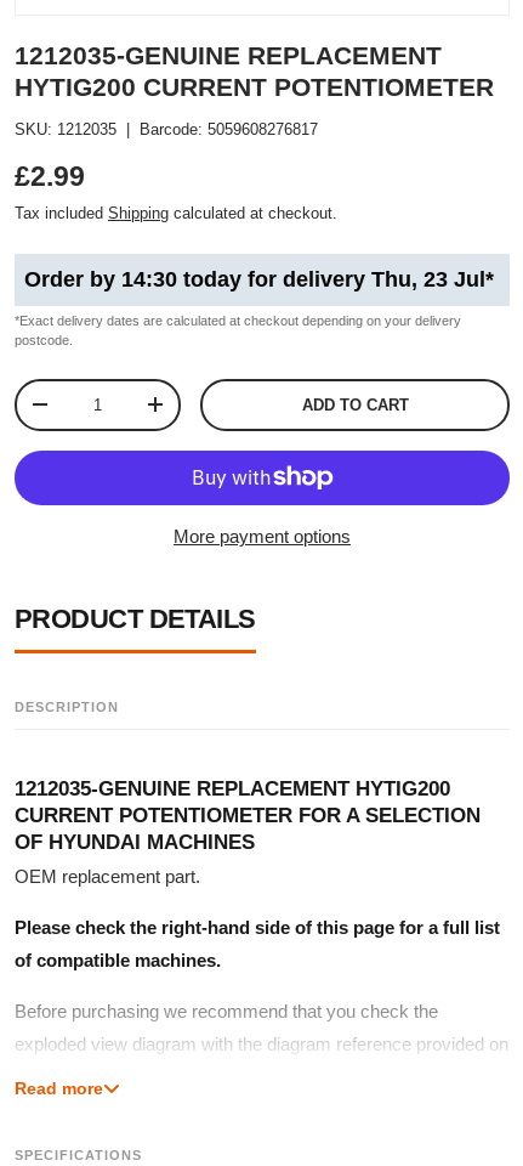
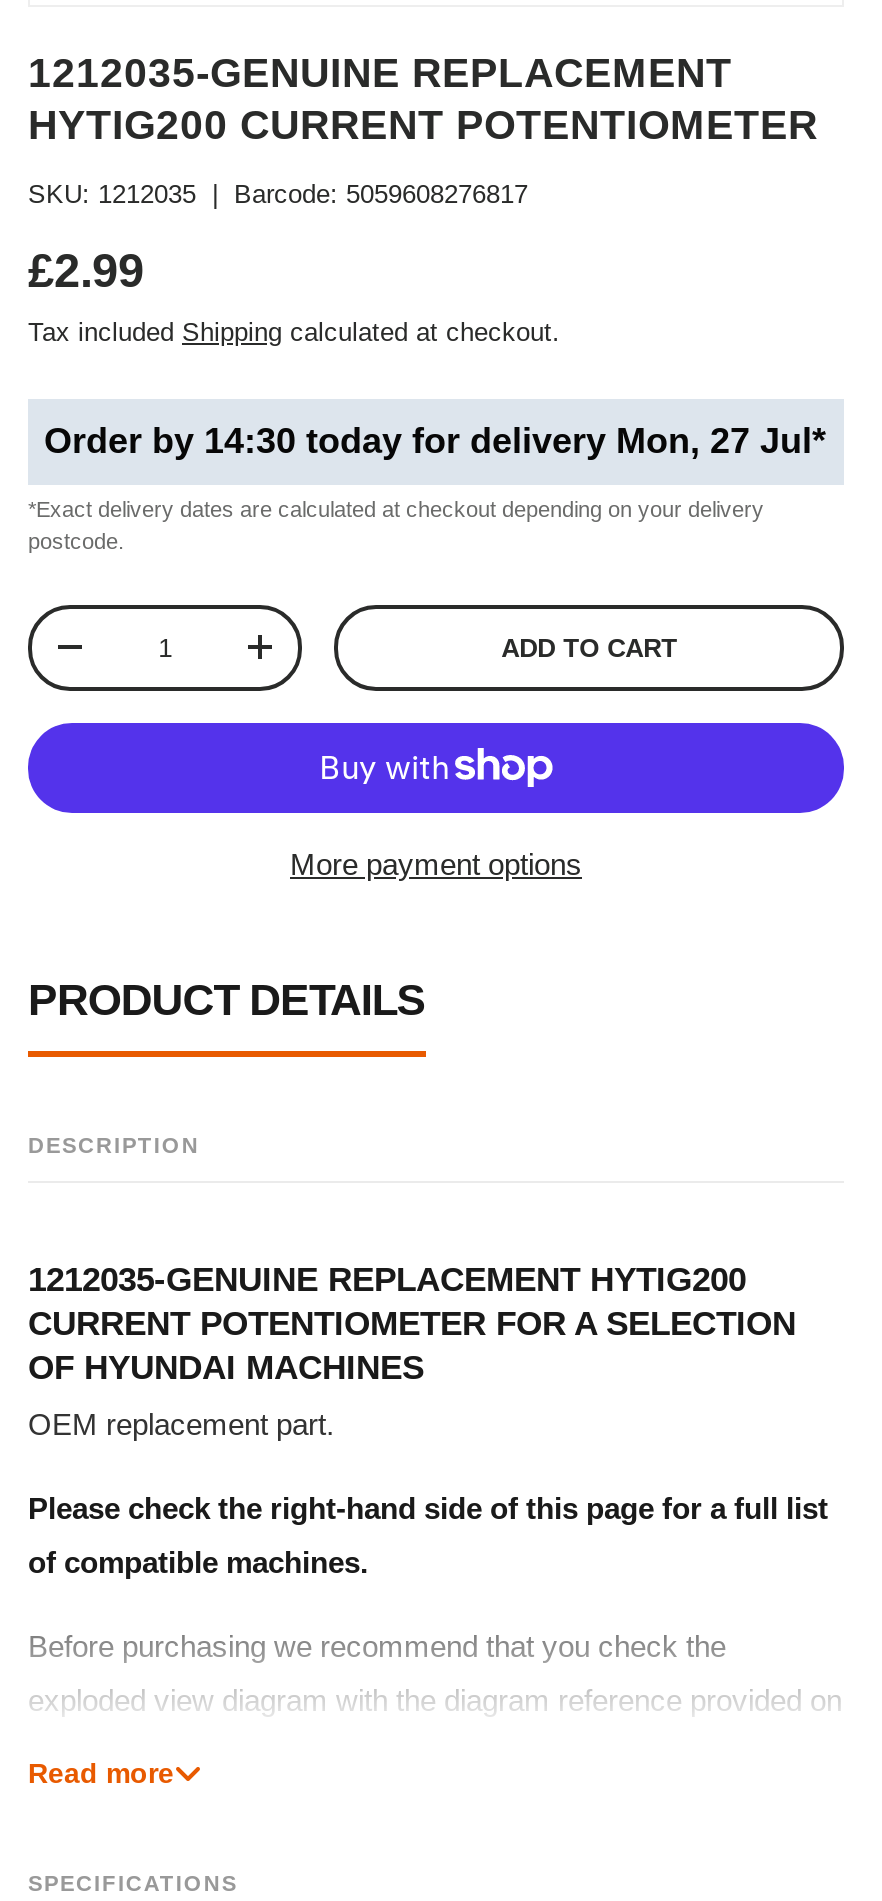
- Order by 14:30 today for delivery Thu, 23 Jul*
+ Order by 14:30 today for delivery Mon, 27 Jul*
